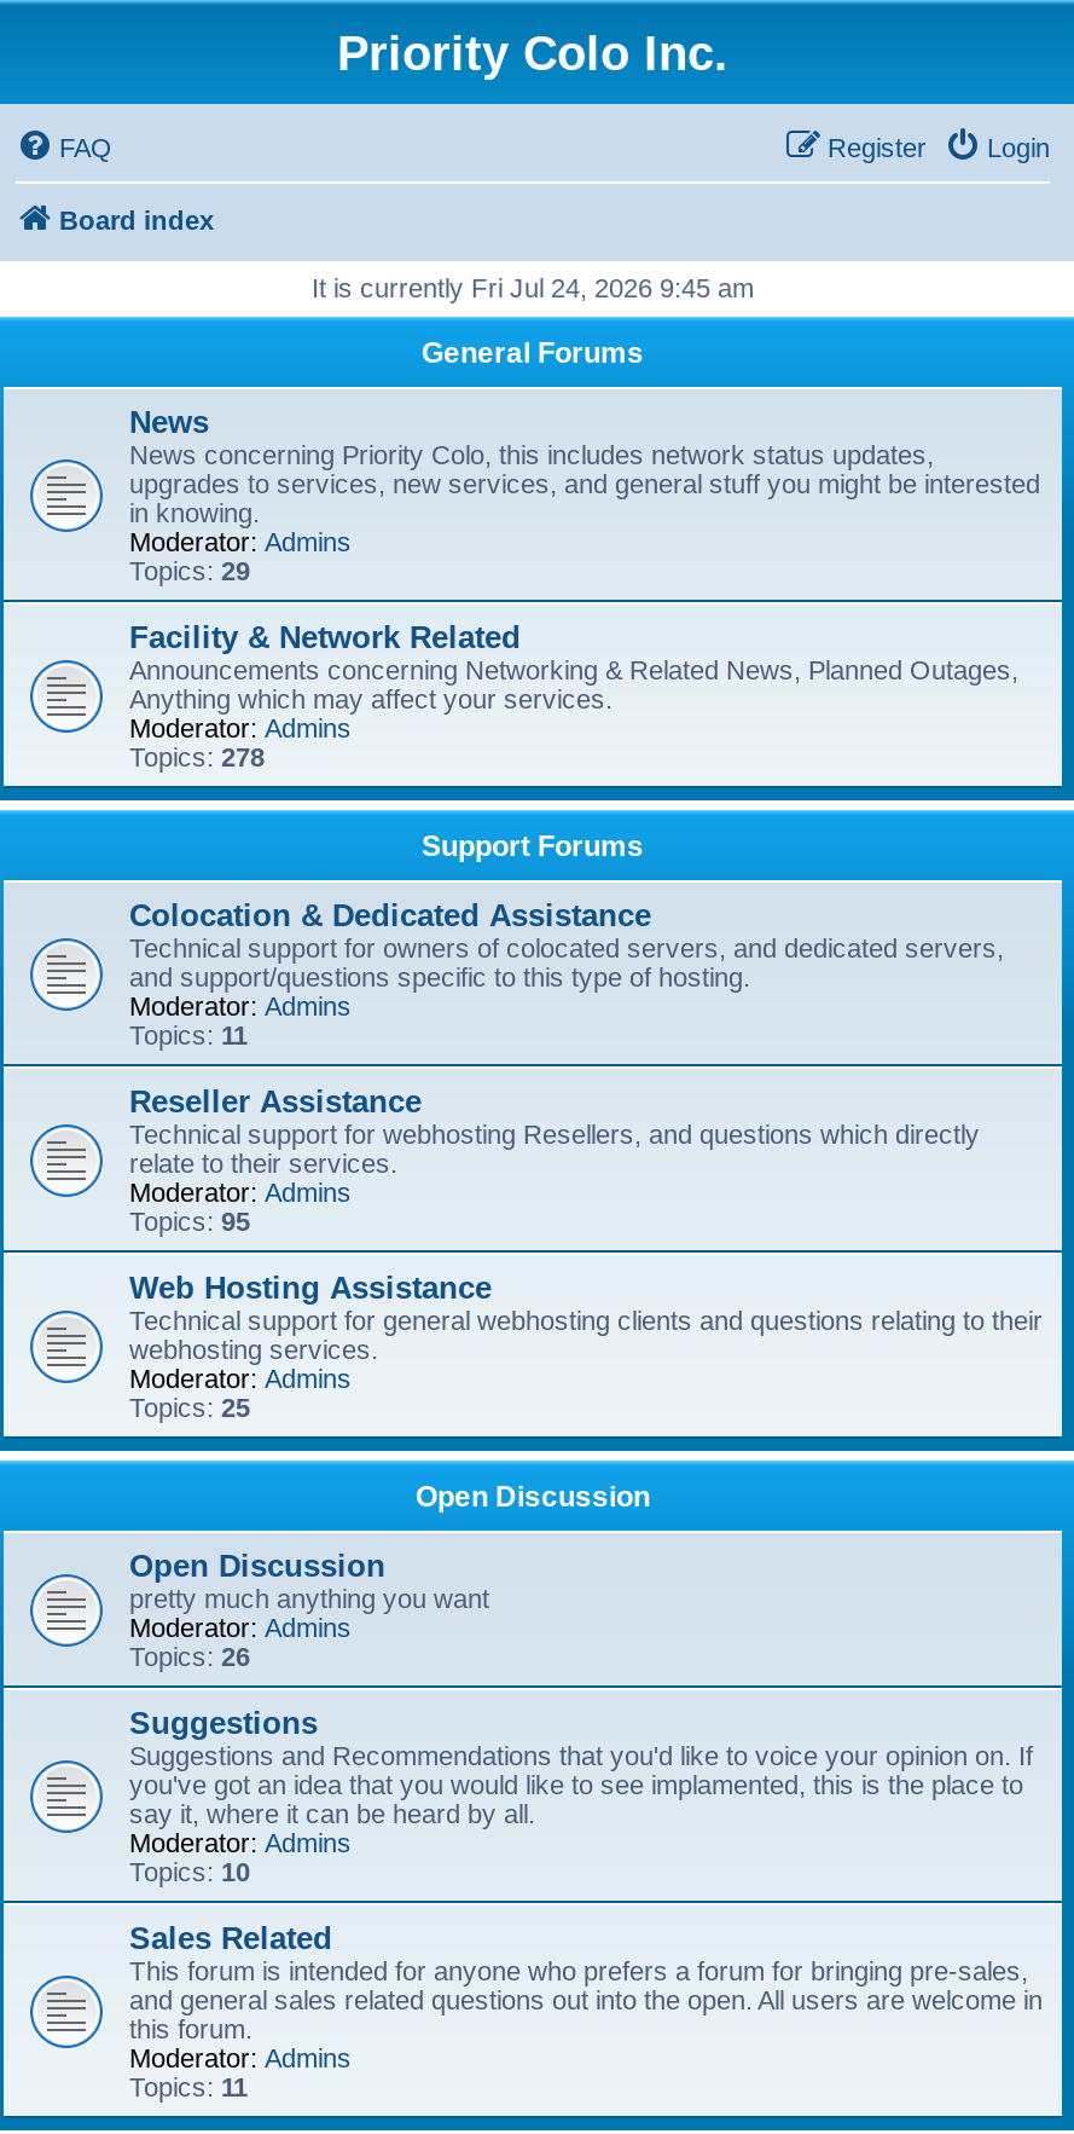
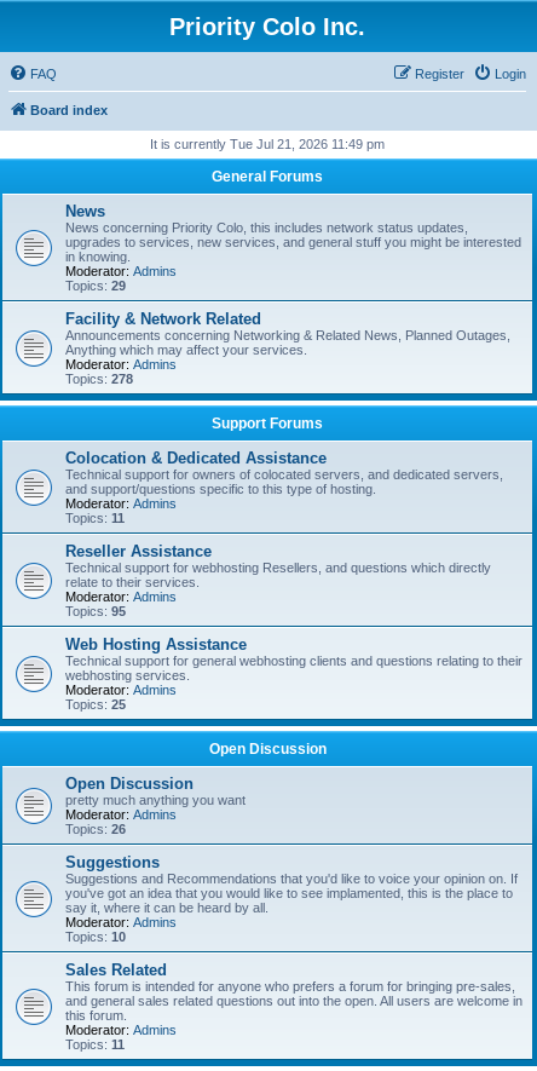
- It is currently Fri Jul 24, 2026 9:45 am
+ It is currently Tue Jul 21, 2026 11:49 pm
